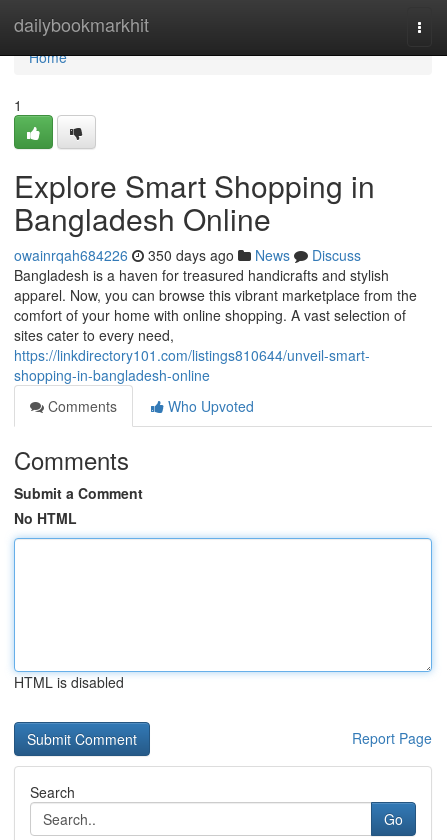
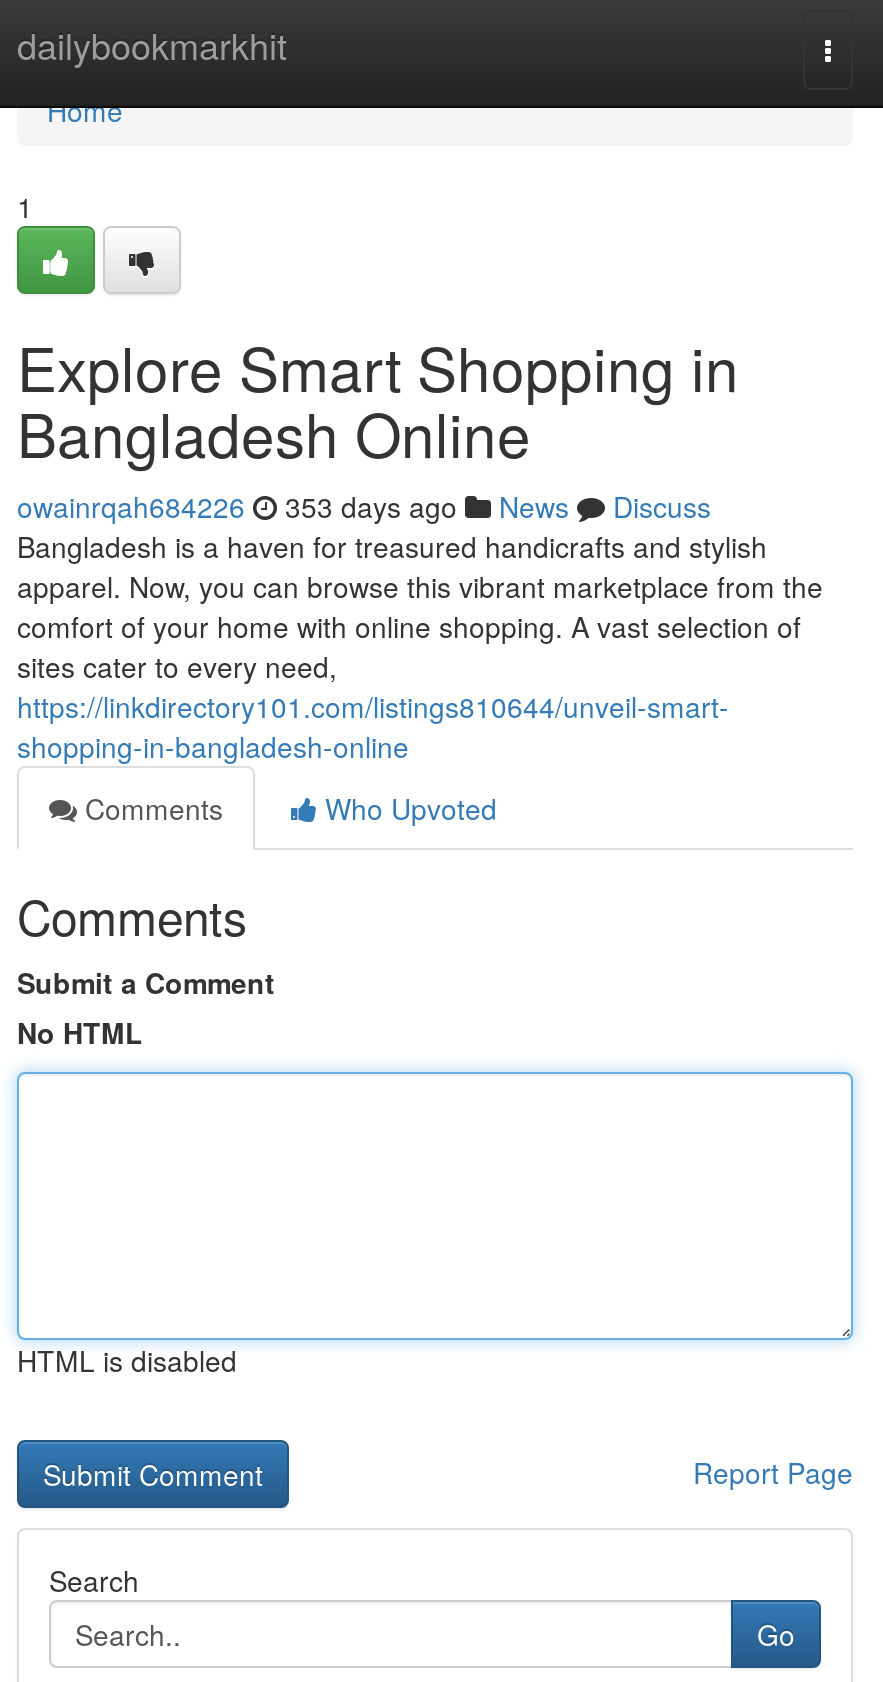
- owainrqah684226 350 days ago News Discuss
+ owainrqah684226 353 days ago News Discuss
